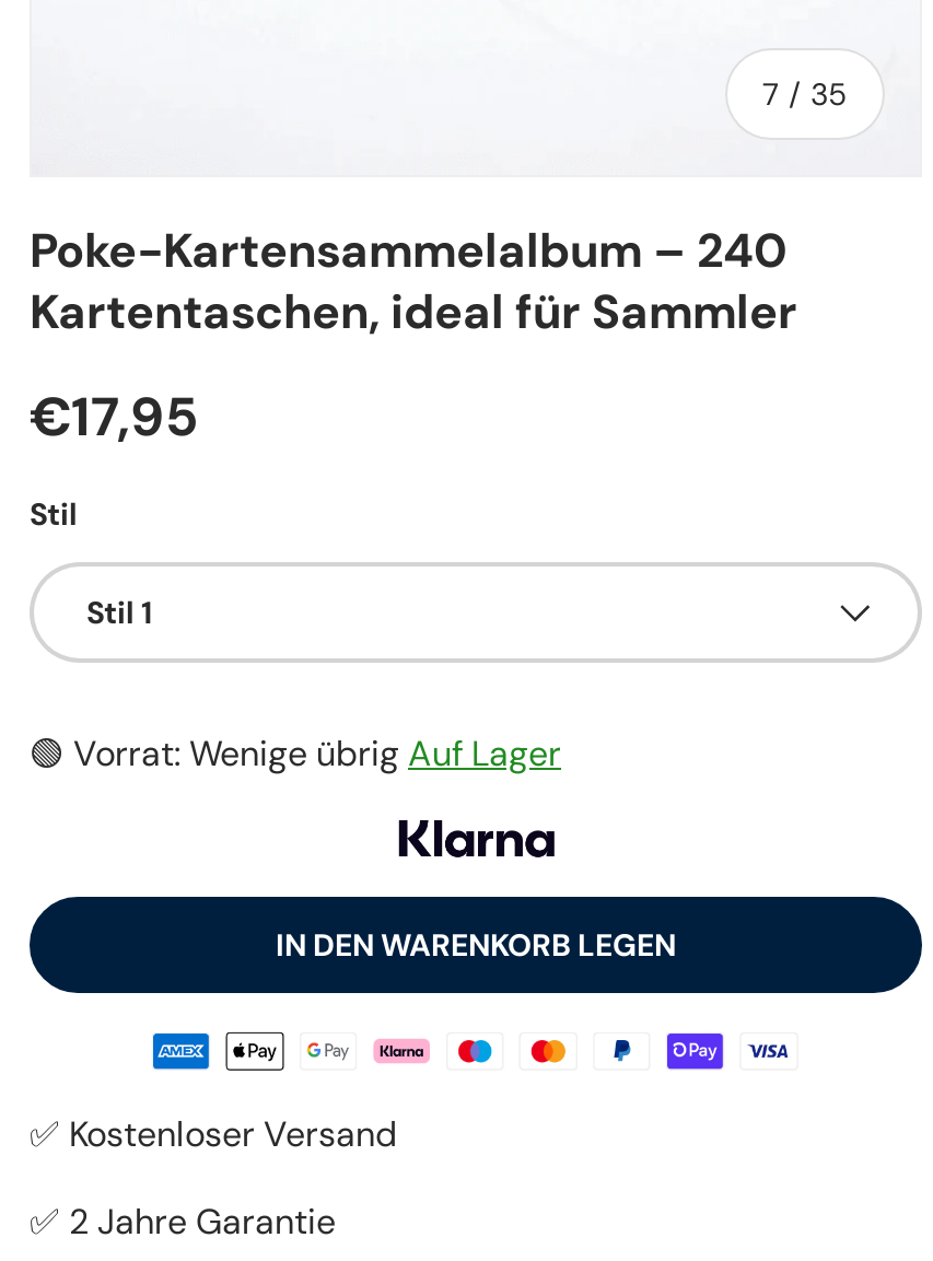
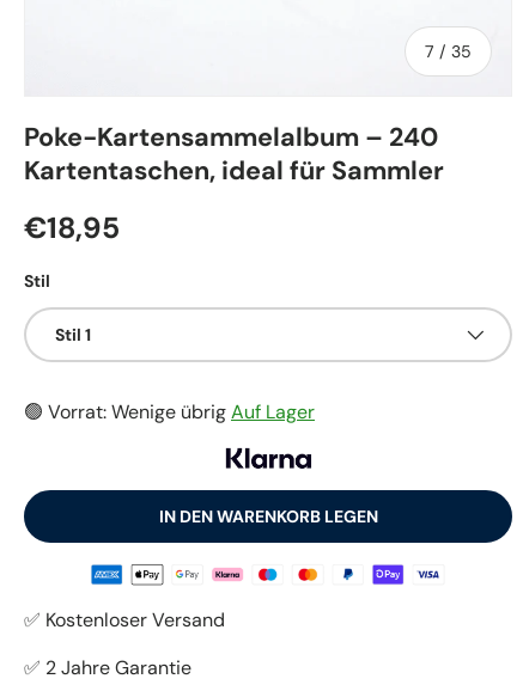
- €17,95
+ €18,95
